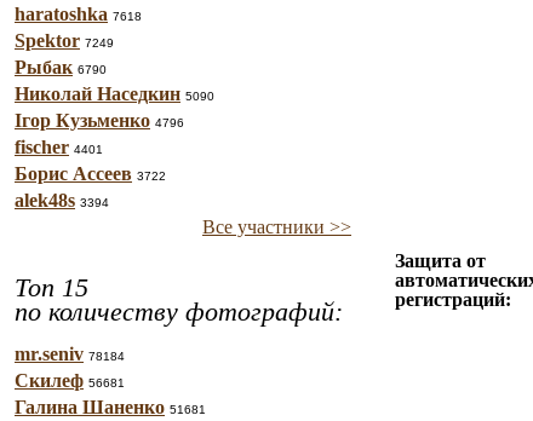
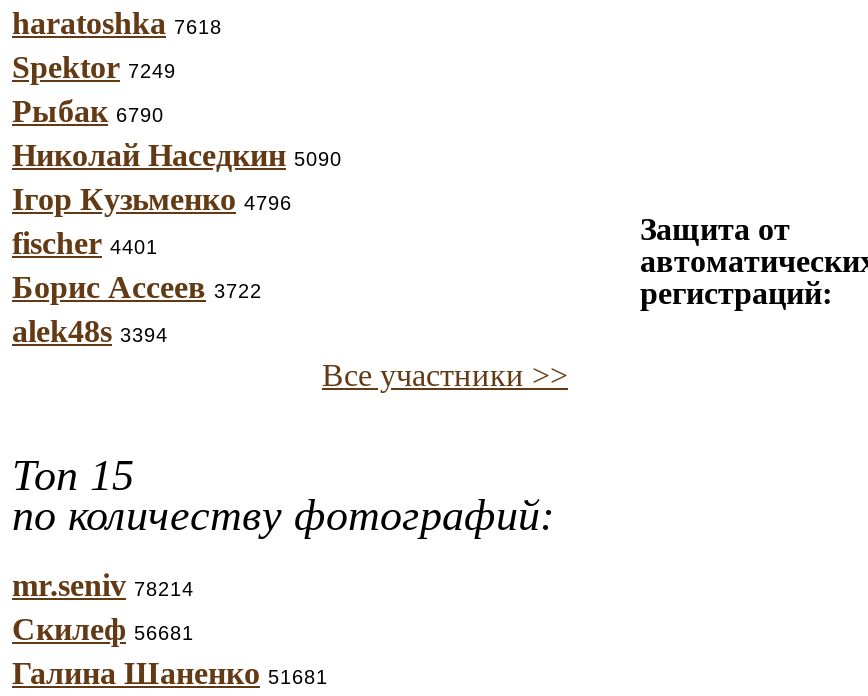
moved up: Защита от | регистраций:

- mr.seniv 78184
+ mr.seniv 78214
